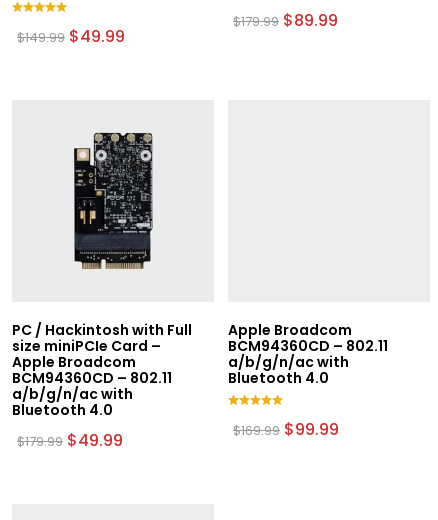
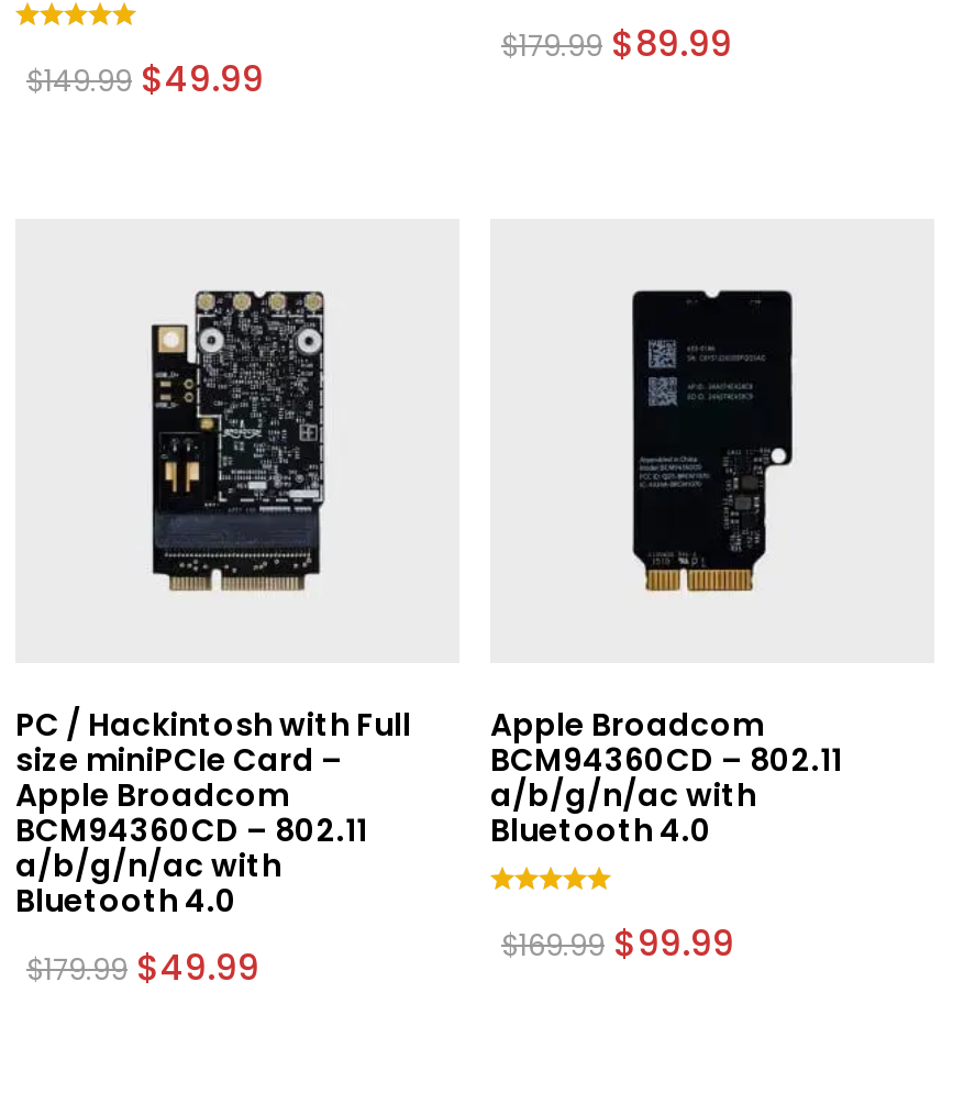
+ [image]
